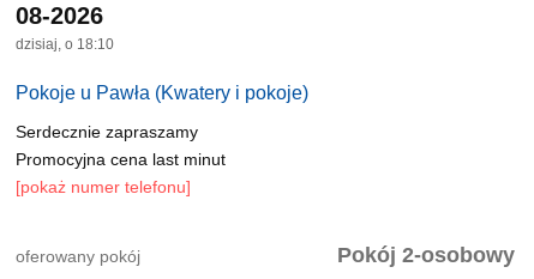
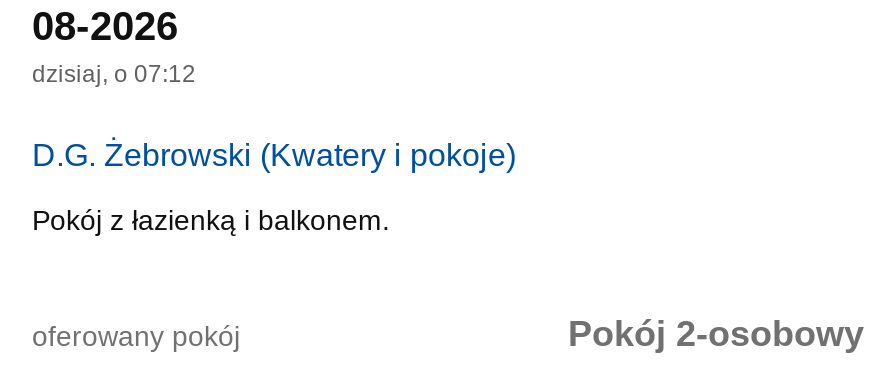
- dzisiaj, o 18:10
+ dzisiaj, o 07:12

- Pokoje u Pawła (Kwatery i pokoje)
+ D.G. Żebrowski (Kwatery i pokoje)

- Serdecznie zapraszamy
- Promocyjna cena last minut
- [pokaż numer telefonu]
+ Pokój z łazienką i balkonem.
